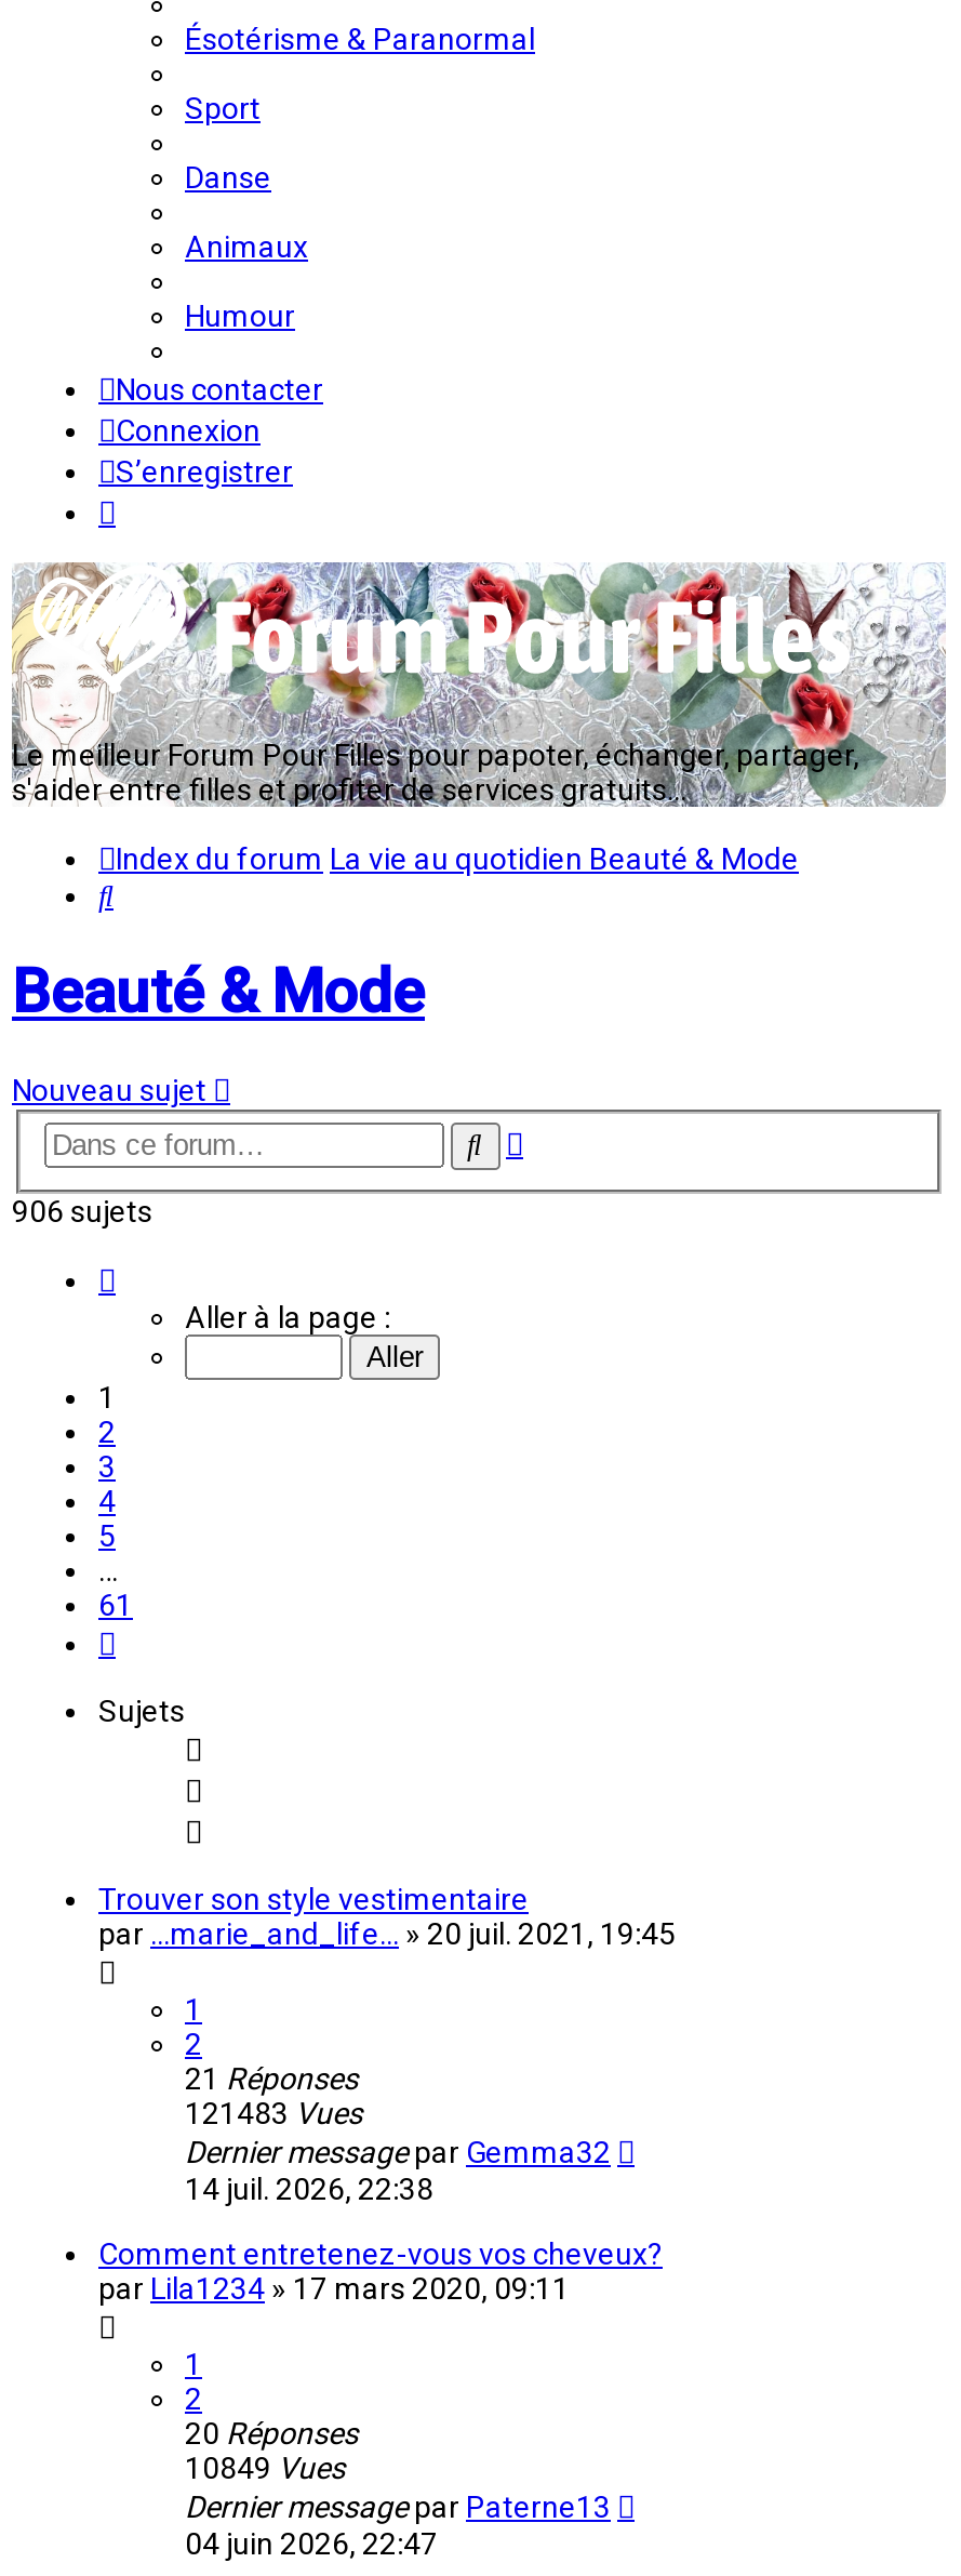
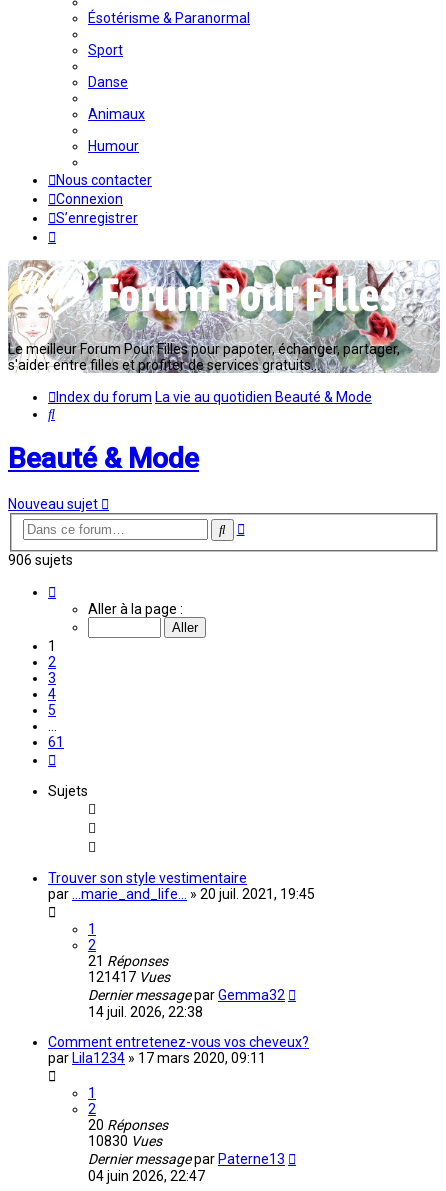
- 121483 Vues
+ 121417 Vues

- 10849 Vues
+ 10830 Vues
